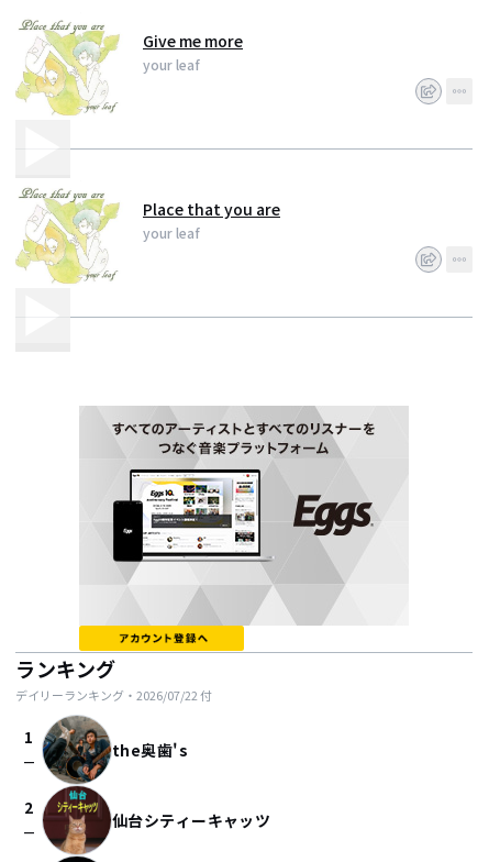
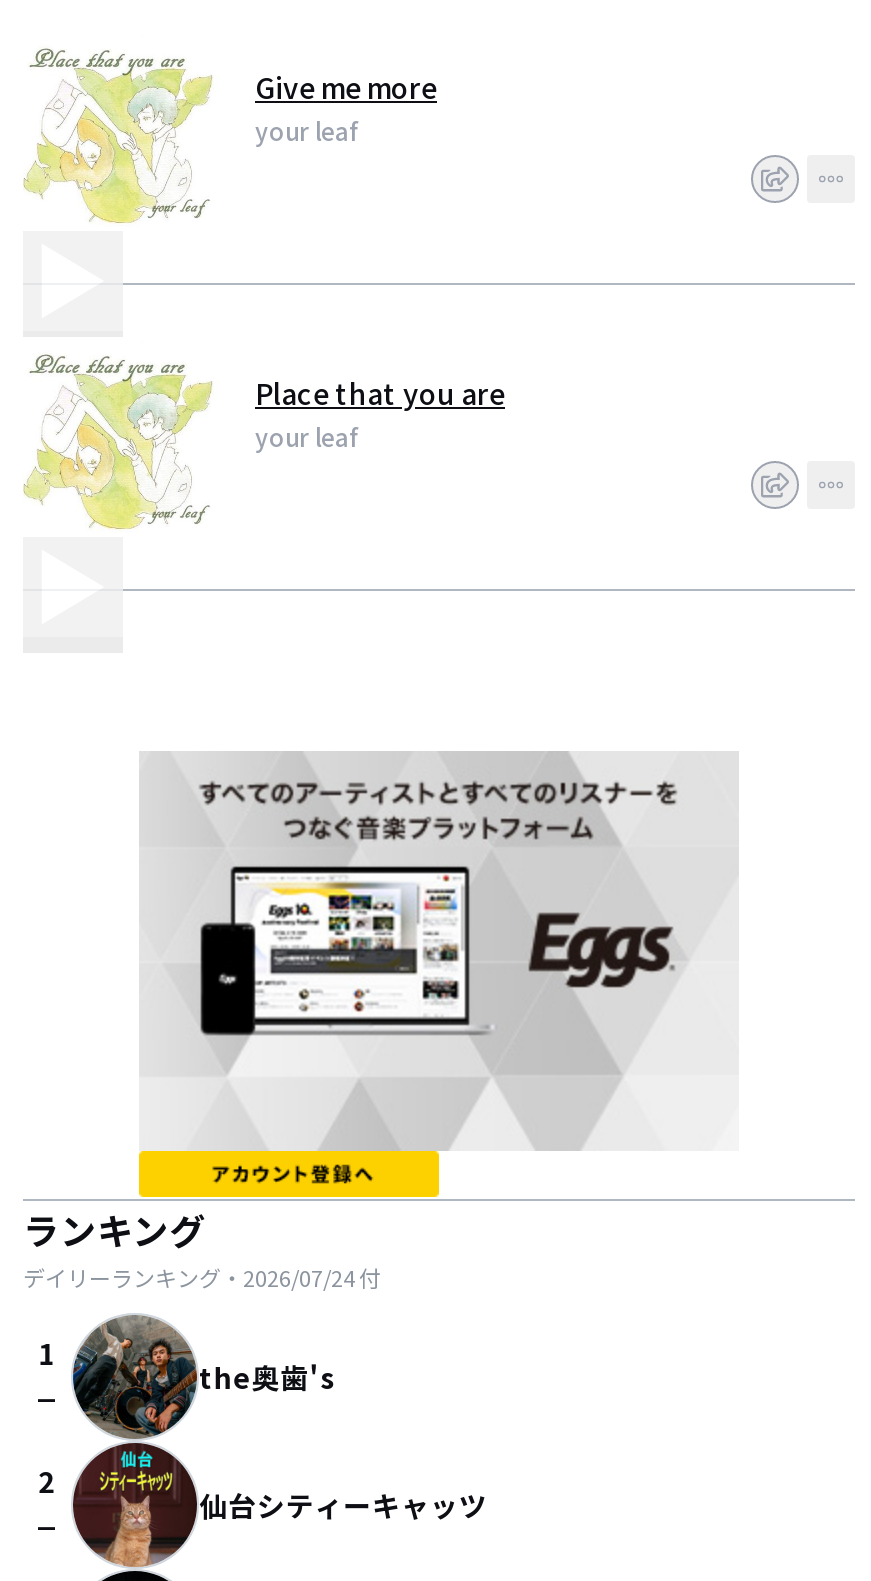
- デイリーランキング・2026/07/22付
+ デイリーランキング・2026/07/24付
